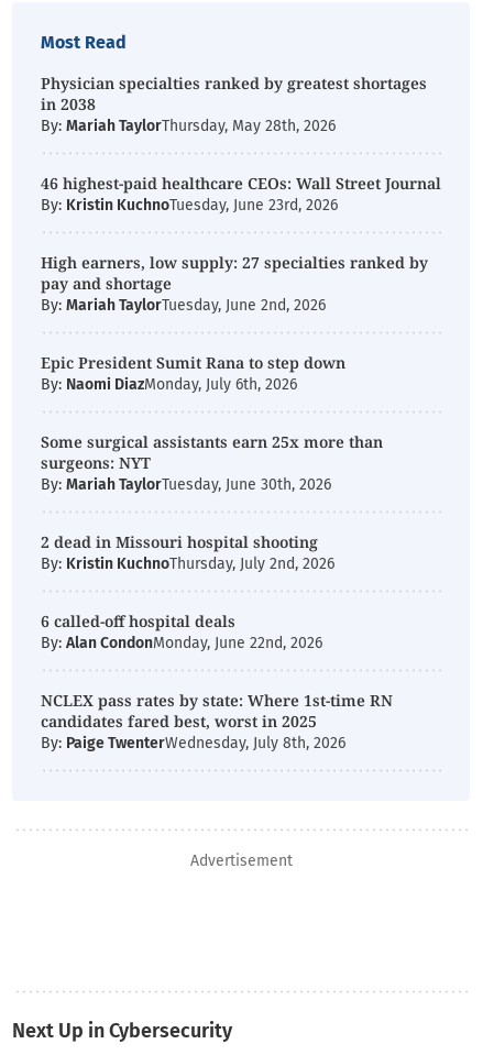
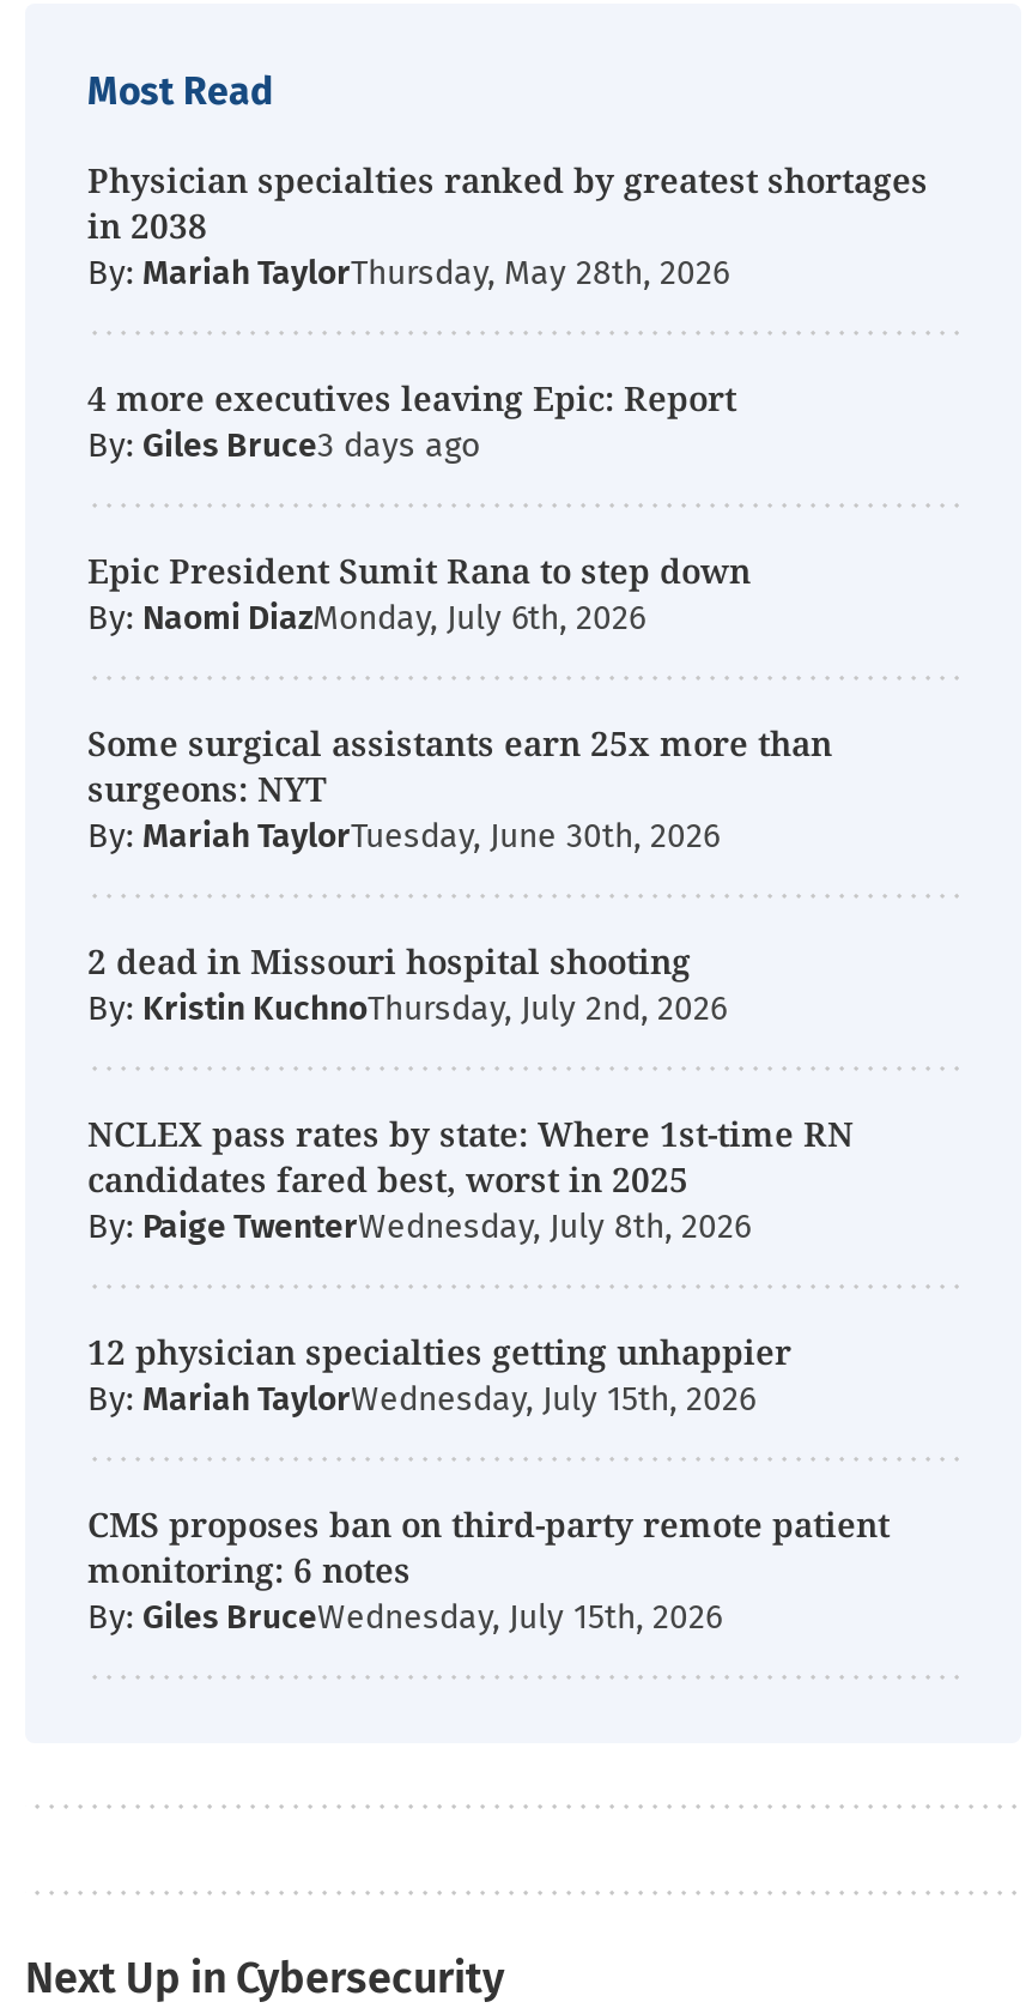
- 46 highest-paid healthcare CEOs: Wall Street Journal
- By: Kristin KuchnoTuesday, June 23rd, 2026
- High earners, low supply: 27 specialties ranked by
- pay and shortage
- By: Mariah TaylorTuesday, June 2nd, 2026
+ 4 more executives leaving Epic: Report
+ By: Giles Bruce

- 6 called-off hospital deals
- By: Alan CondonMonday, June 22nd, 2026

moved up: NCLEX pass rates by state: Where 1st-time RN | candidates fared best, worst in 2025 | By: Paige TwenterWednesday, July 8th, 2026

- Advertisement
+ 12 physician specialties getting unhappier
+ By: Mariah TaylorWednesday, July 15th, 2026
+ CMS proposes ban on third-party remote patient
+ monitoring: 6 notes
+ By: Giles BruceWednesday, July 15th, 2026
